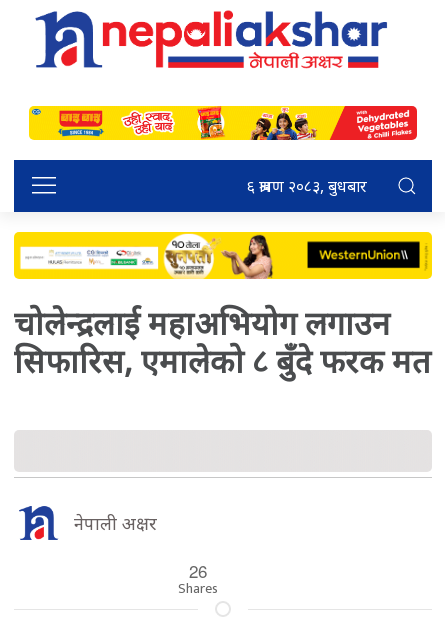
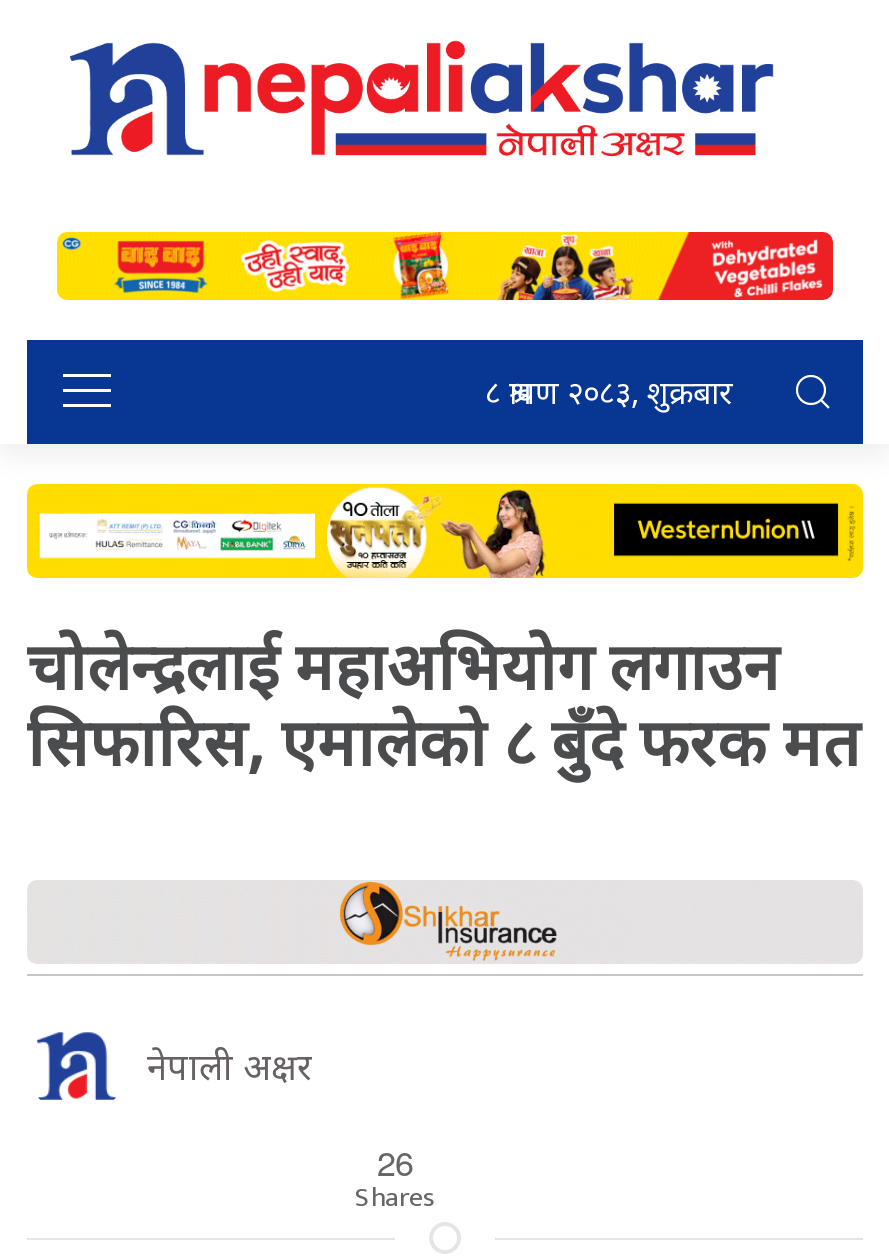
- ६ श्रावण २०८३, बुधबार
+ ८ श्रावण २०८३, शुक्रबार

+ [image]
